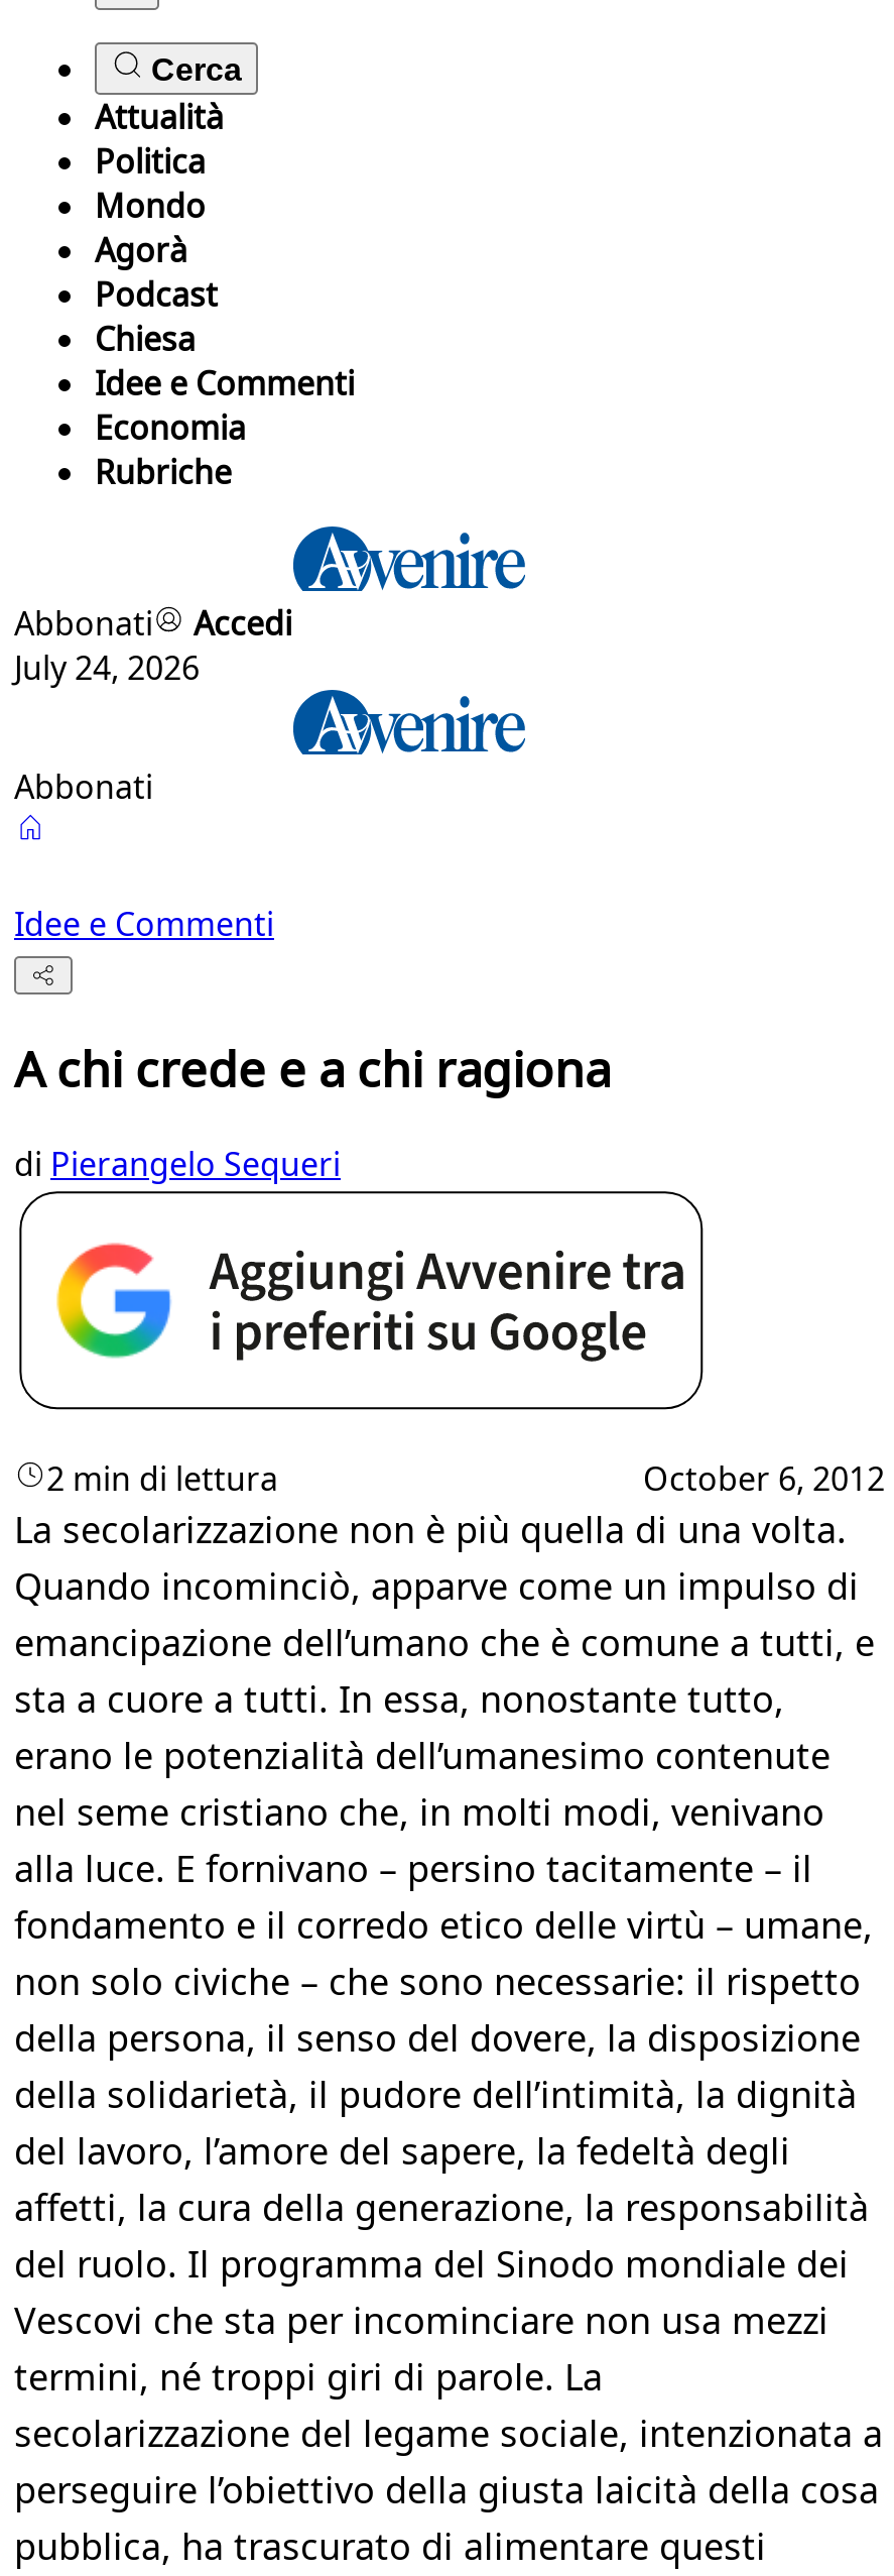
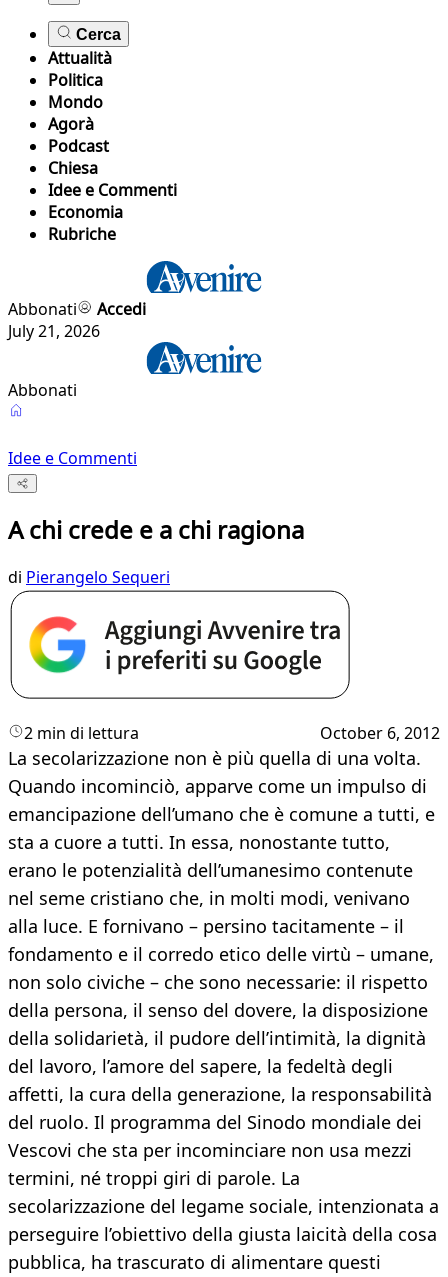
- July 24, 2026
+ July 21, 2026
